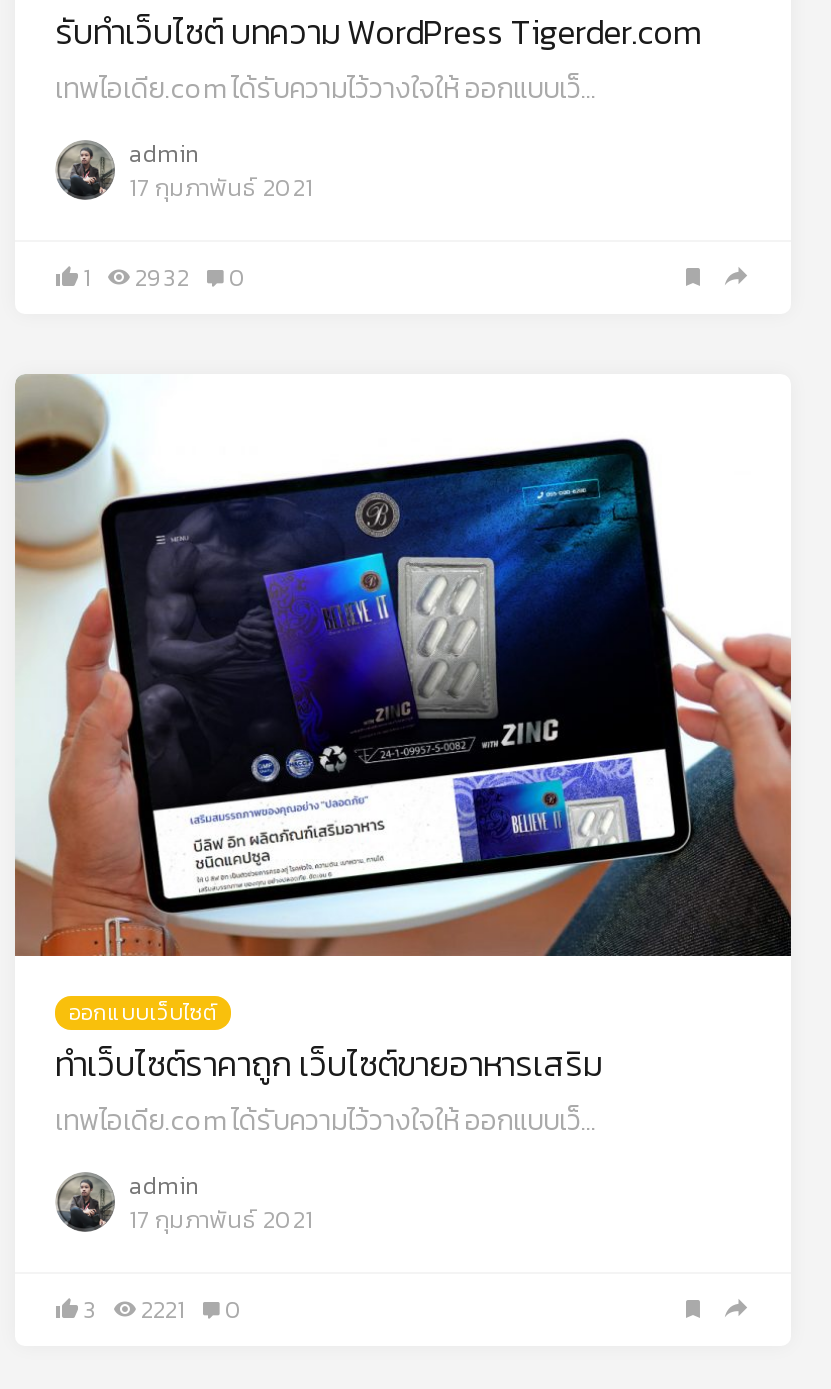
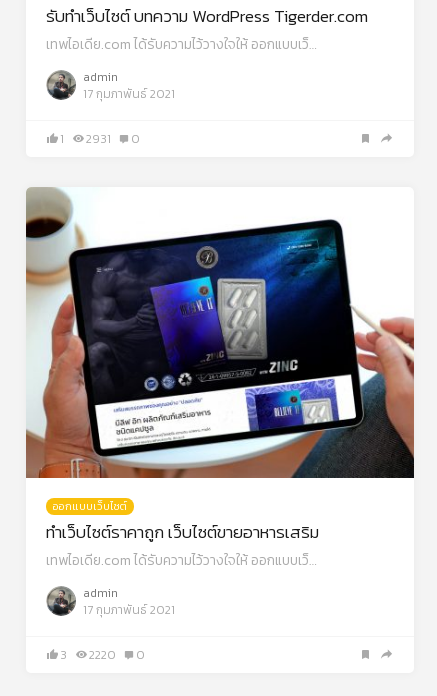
- 2932
+ 2931

- 2221
+ 2220
